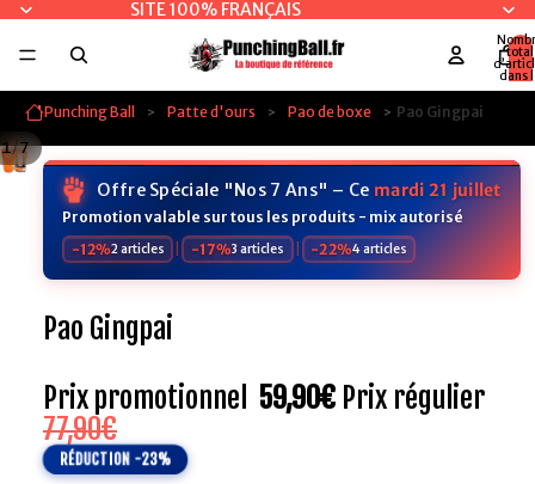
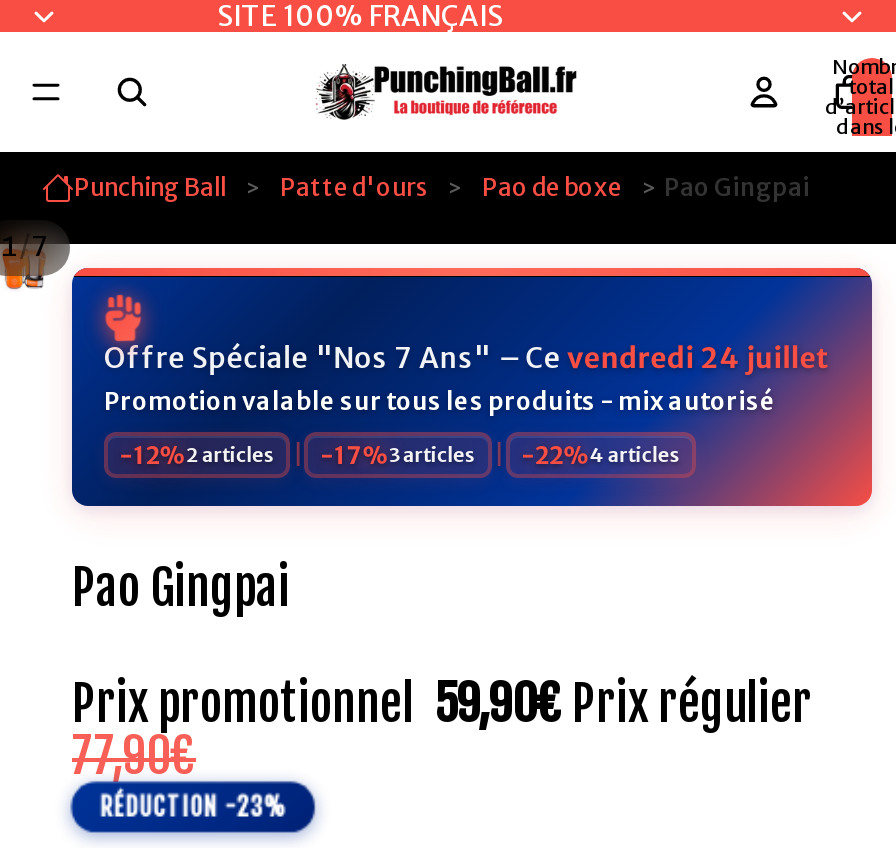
- Offre Spéciale "Nos 7 Ans" – Ce mardi 21 juillet
+ Offre Spéciale "Nos 7 Ans" – Ce vendredi 24 juillet
